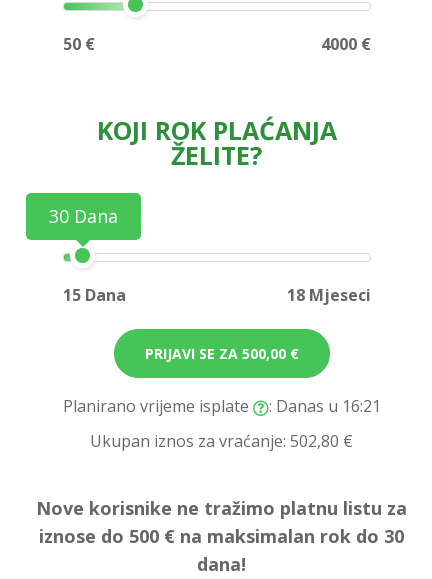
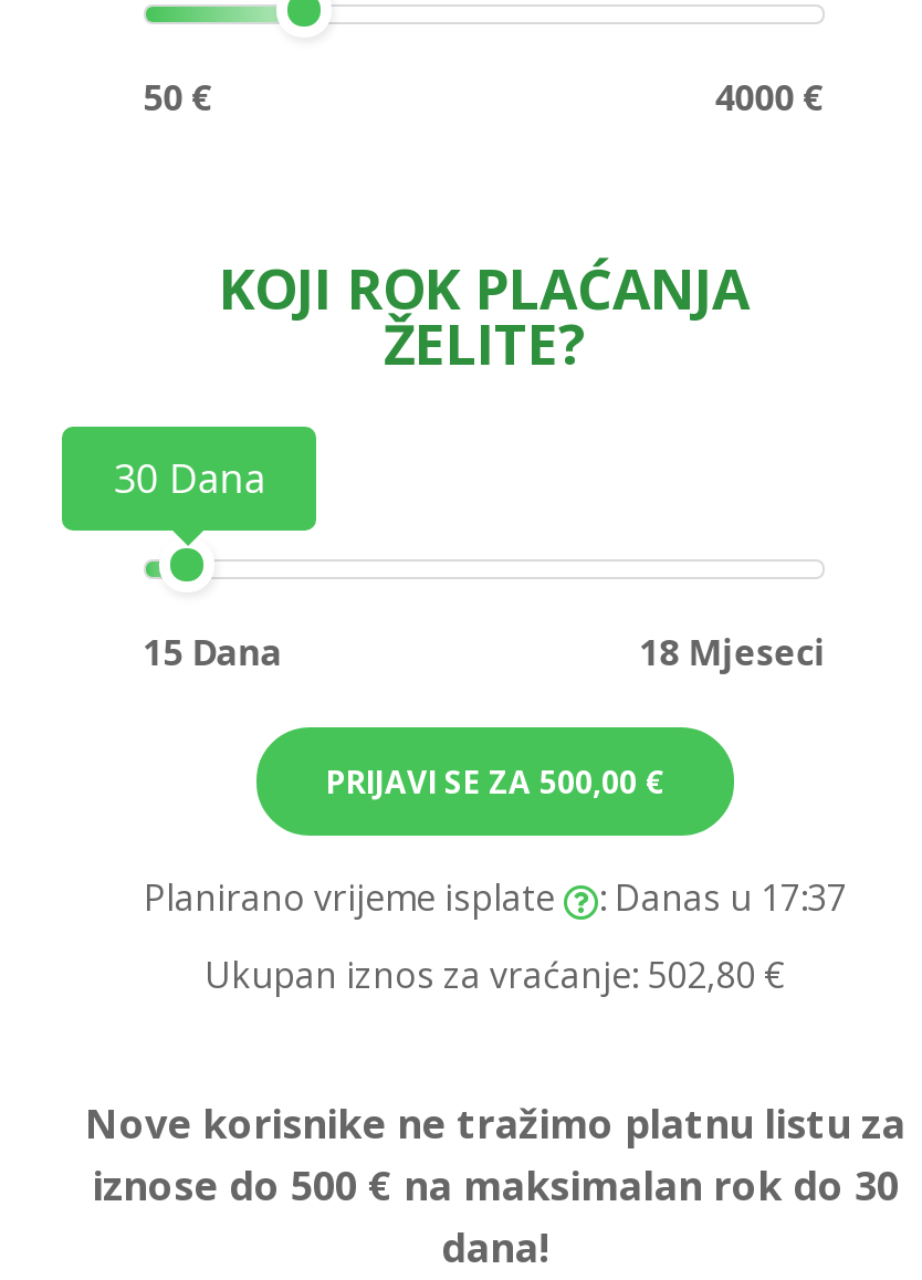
- Planirano vrijeme isplate : Danas u 16:21
+ Planirano vrijeme isplate : Danas u 17:37
